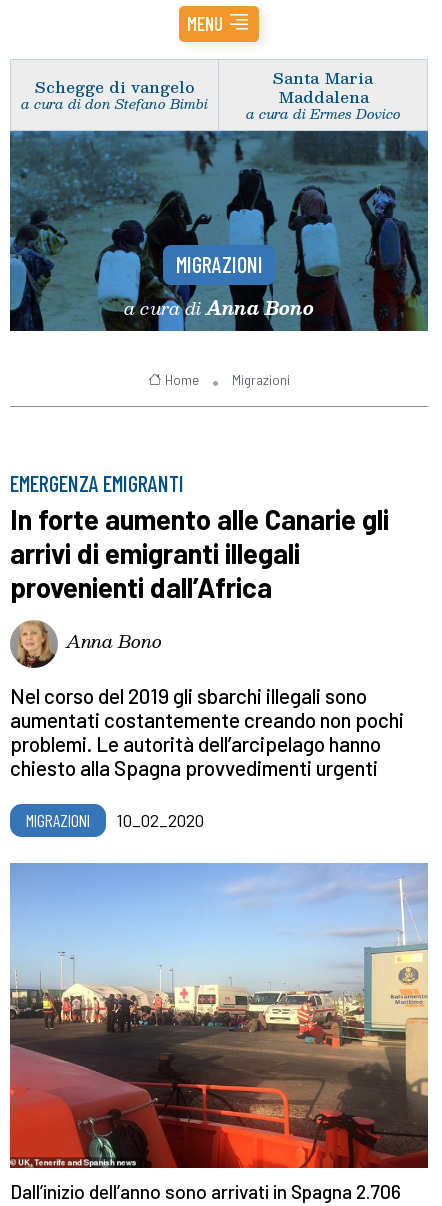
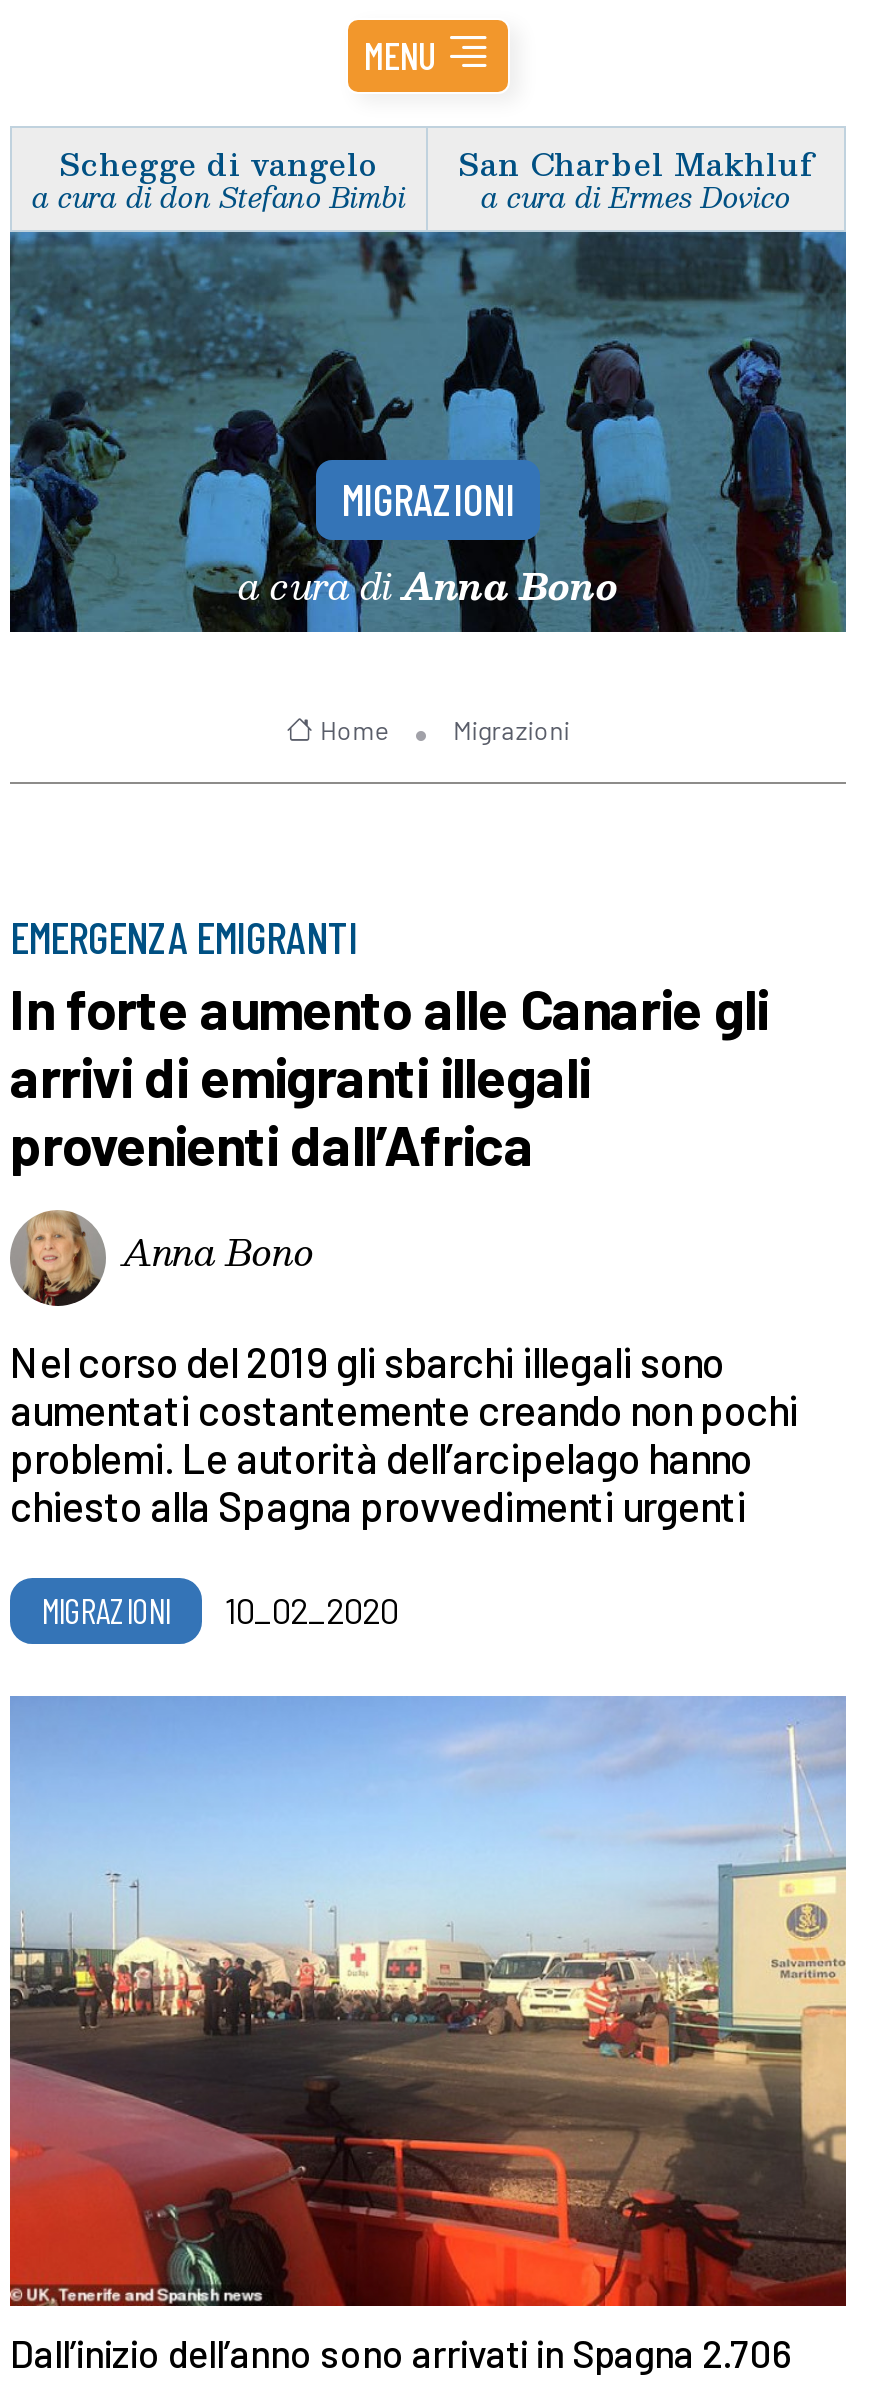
- Santa Maria
- Maddalena
+ San Charbel Makhluf
